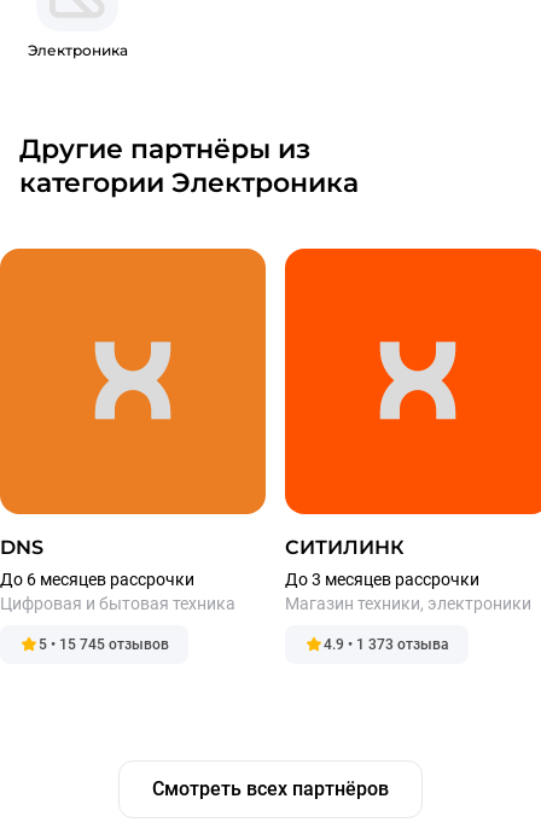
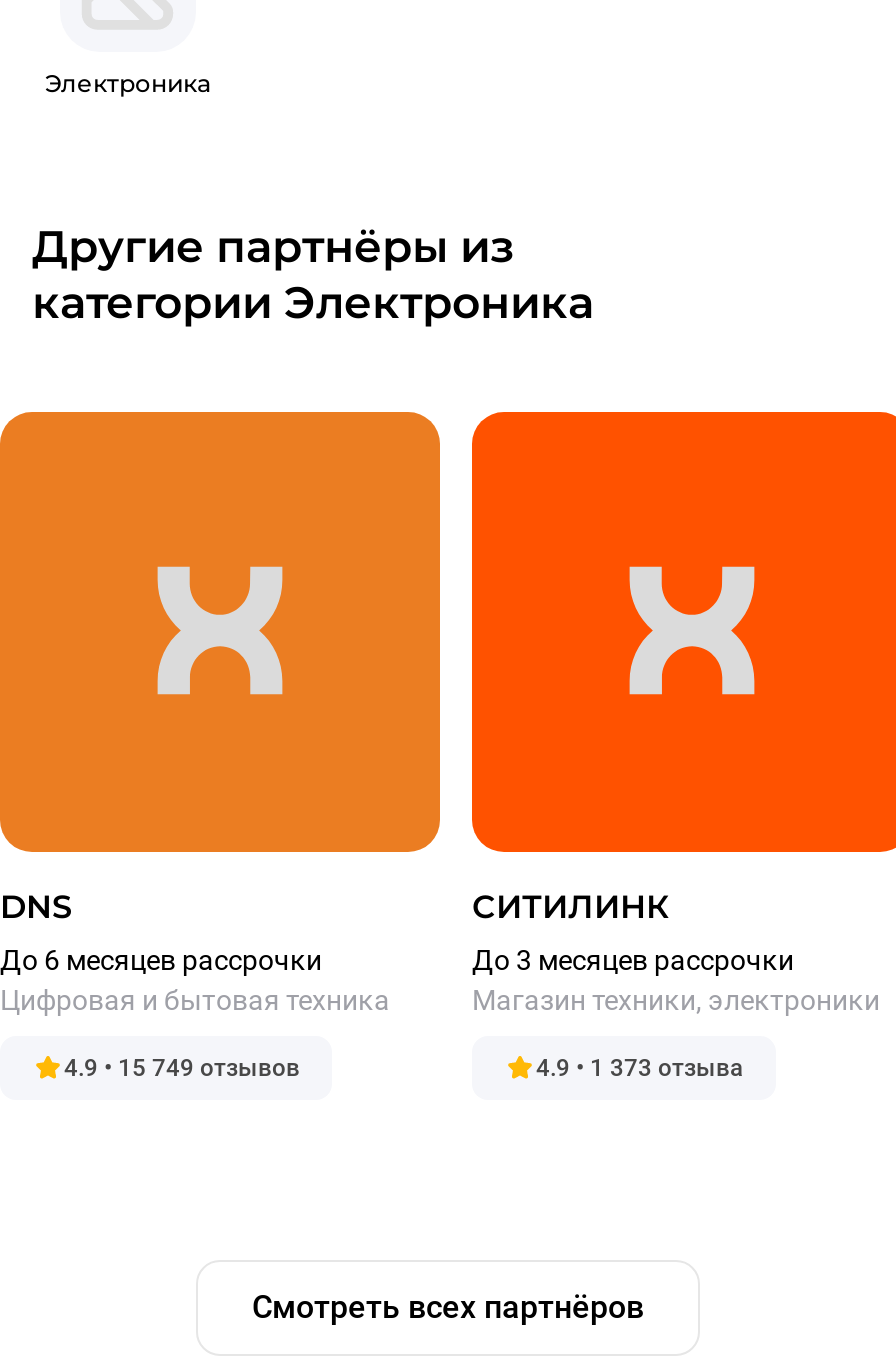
- 5 • 15 745 отзывов
+ 4.9 • 15 749 отзывов
